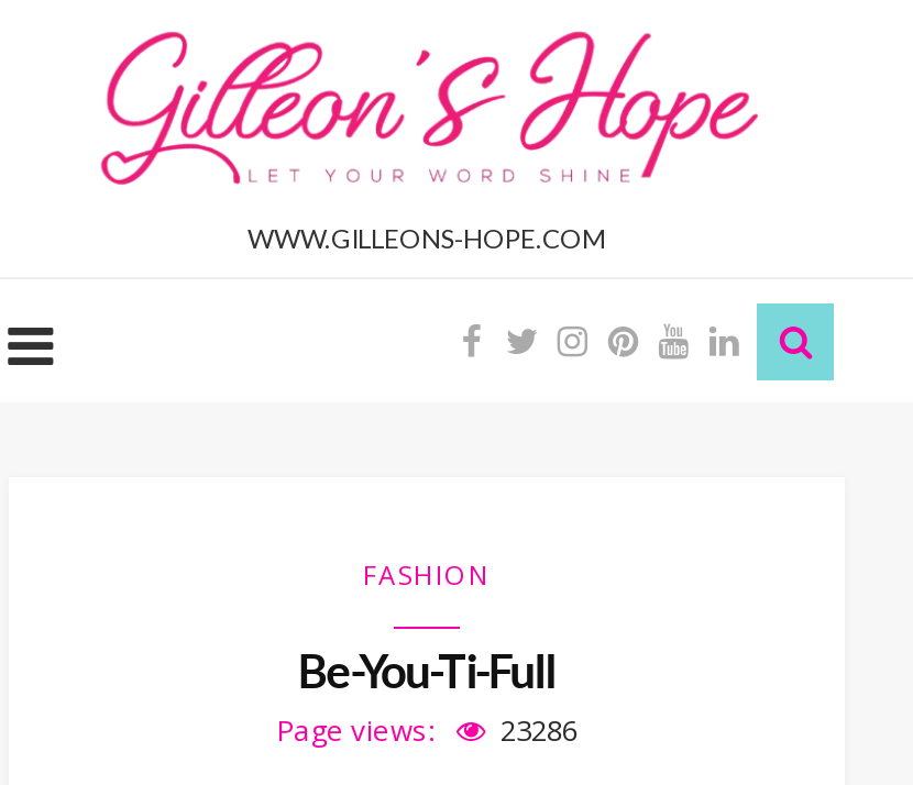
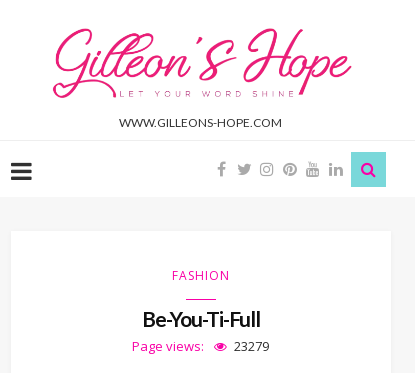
- Page views: 23286
+ Page views: 23279
